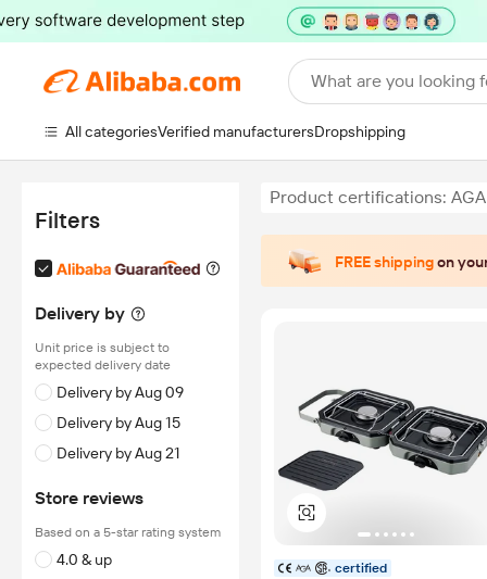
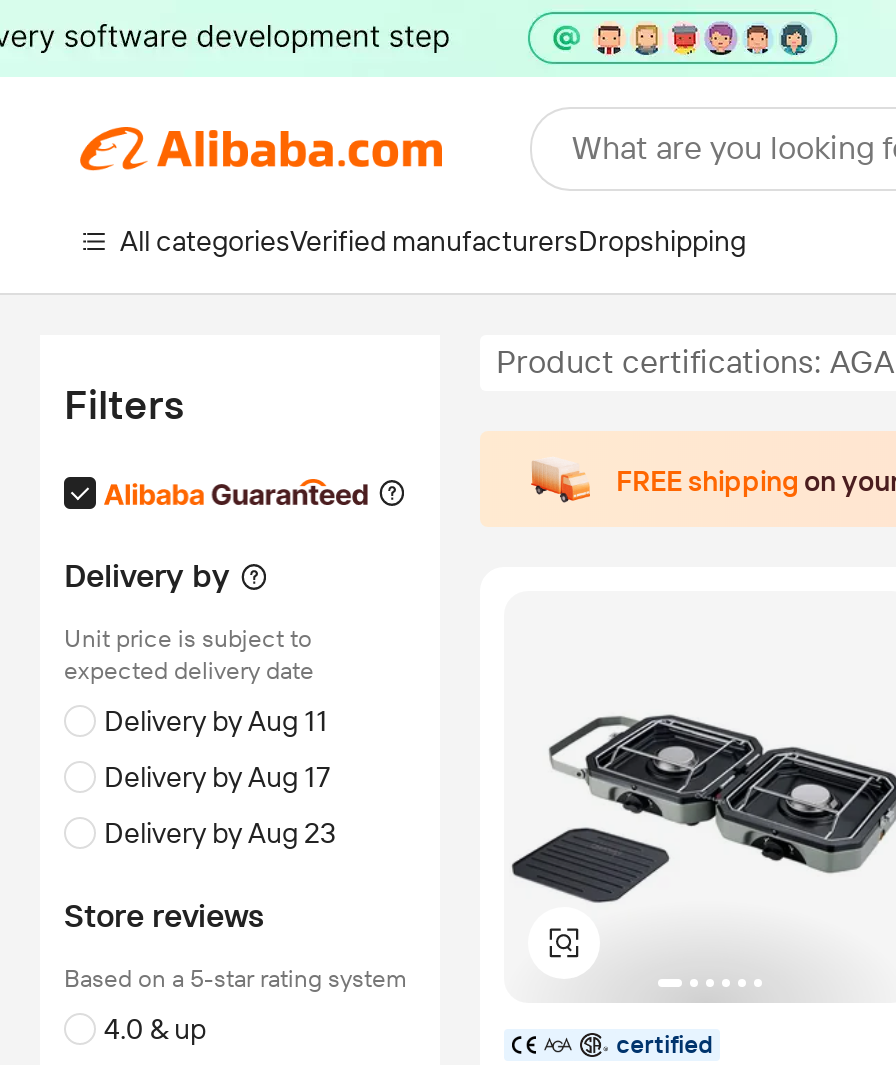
- Delivery by Aug 09
+ Delivery by Aug 11

- Delivery by Aug 15
+ Delivery by Aug 17

- Delivery by Aug 21
+ Delivery by Aug 23
